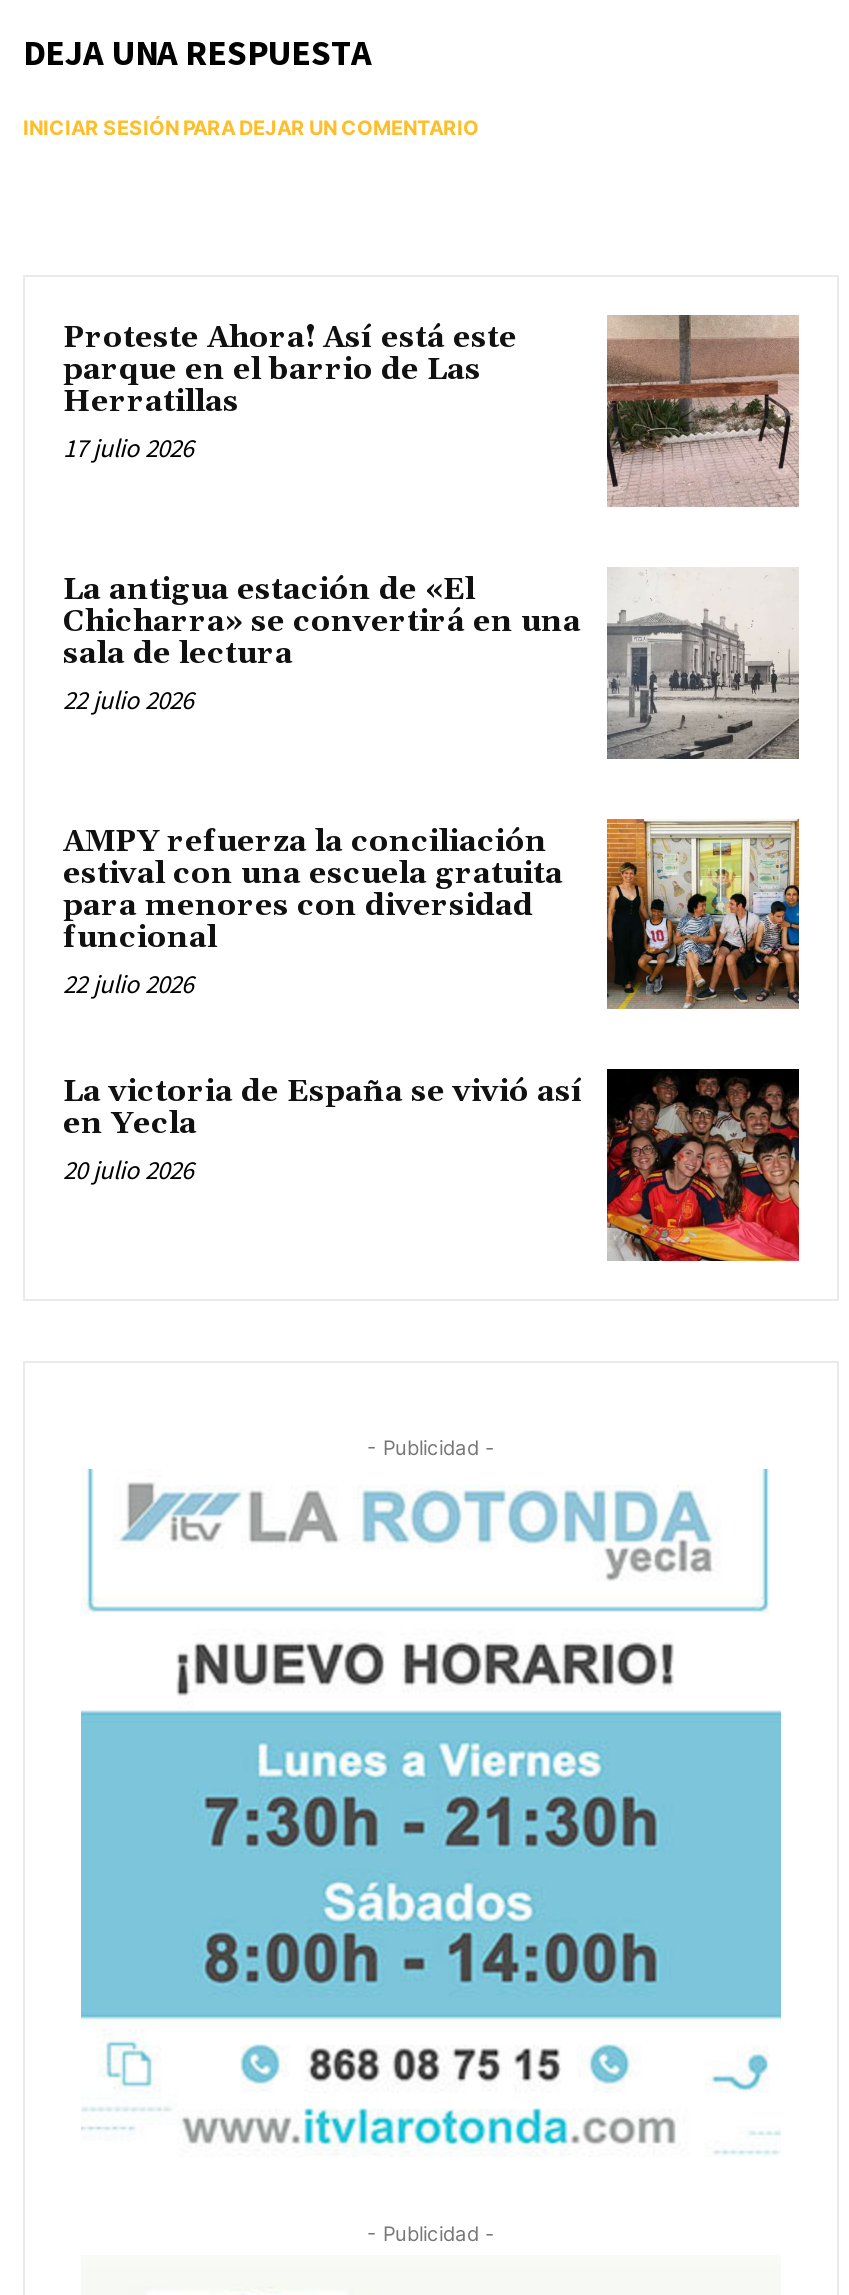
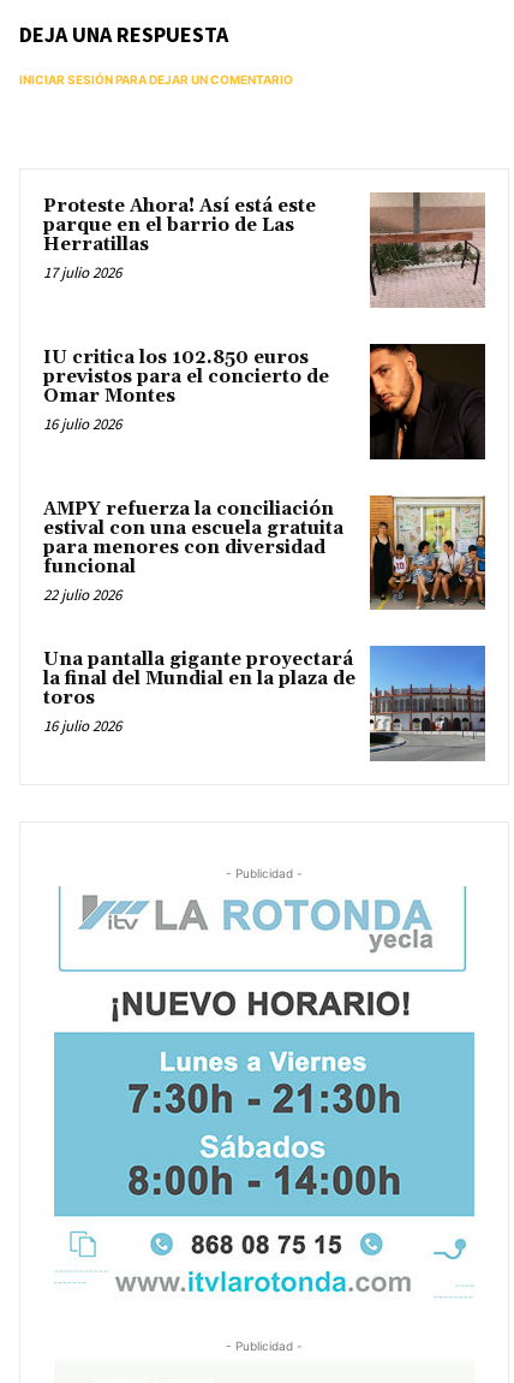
- [image]
- La antigua estación de «El
- Chicharra» se convertirá en una
- sala de lectura
- 22 julio 2026
+ [image]
+ IU critica los 102.850 euros
+ previstos para el concierto de
+ Omar Montes
+ 16 julio 2026

- [image]
- La victoria de España se vivió así
- en Yecla
- 20 julio 2026
+ [image]
+ Una pantalla gigante proyectará
+ la final del Mundial en la plaza de
+ toros
+ 16 julio 2026
